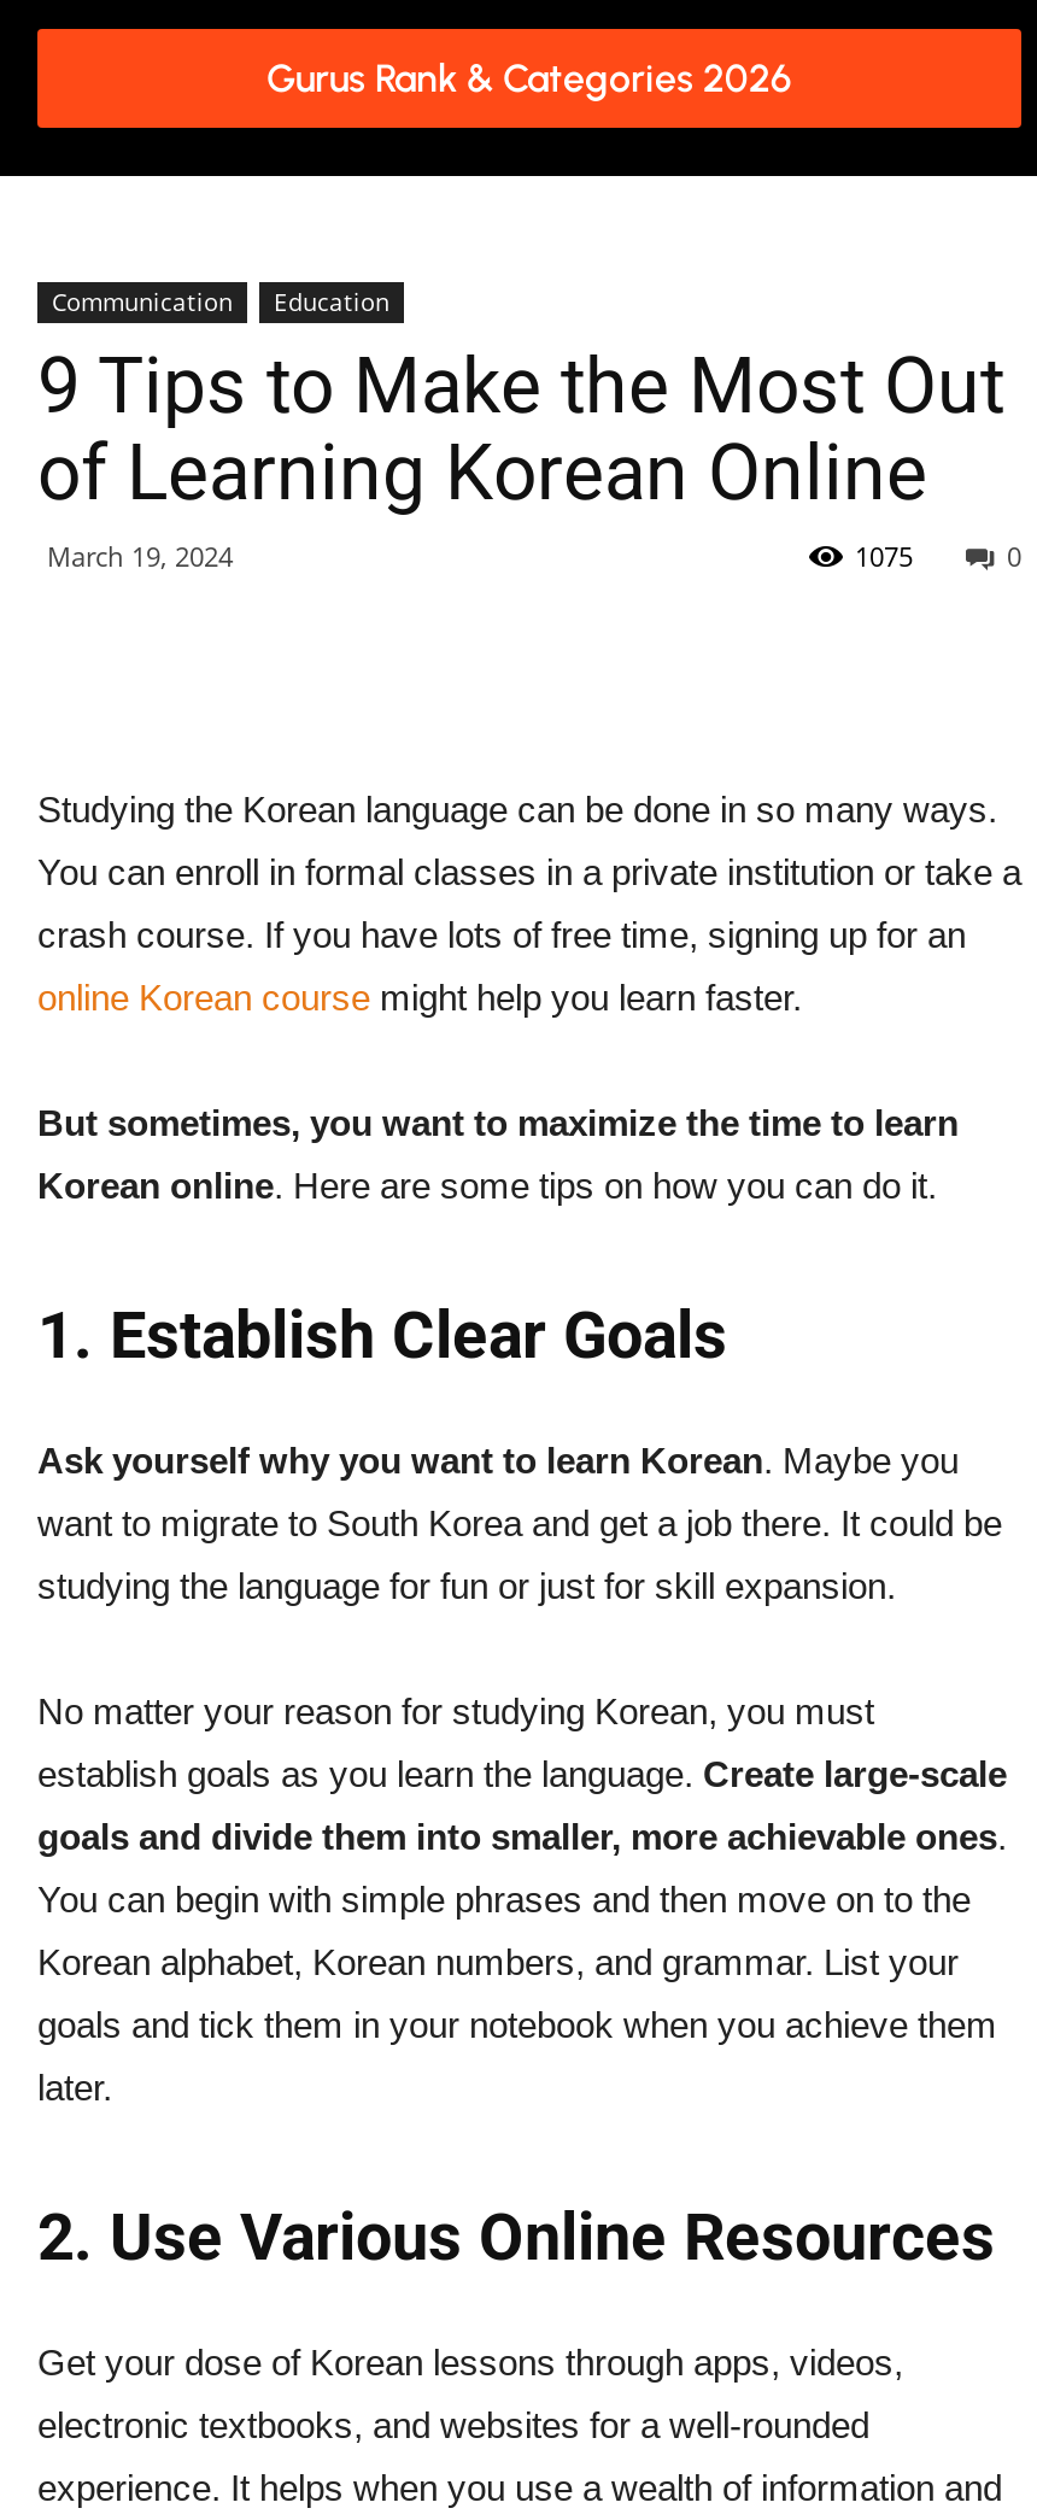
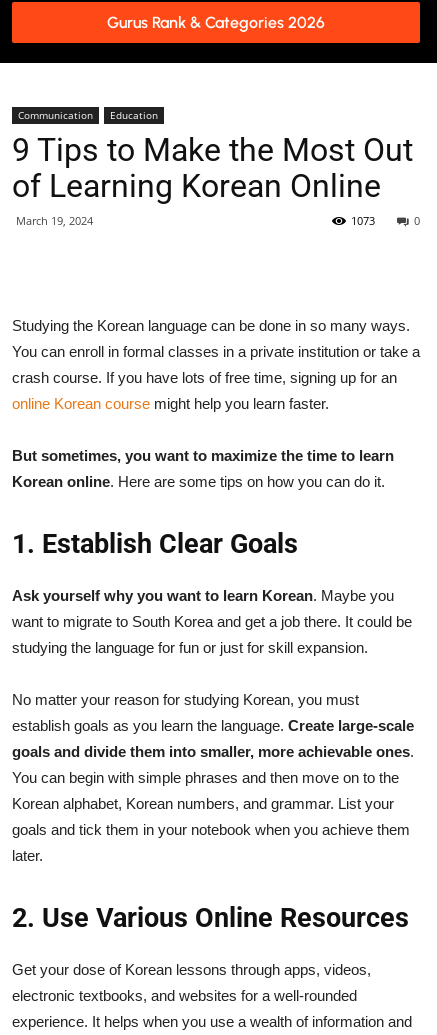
- 1075
+ 1073
